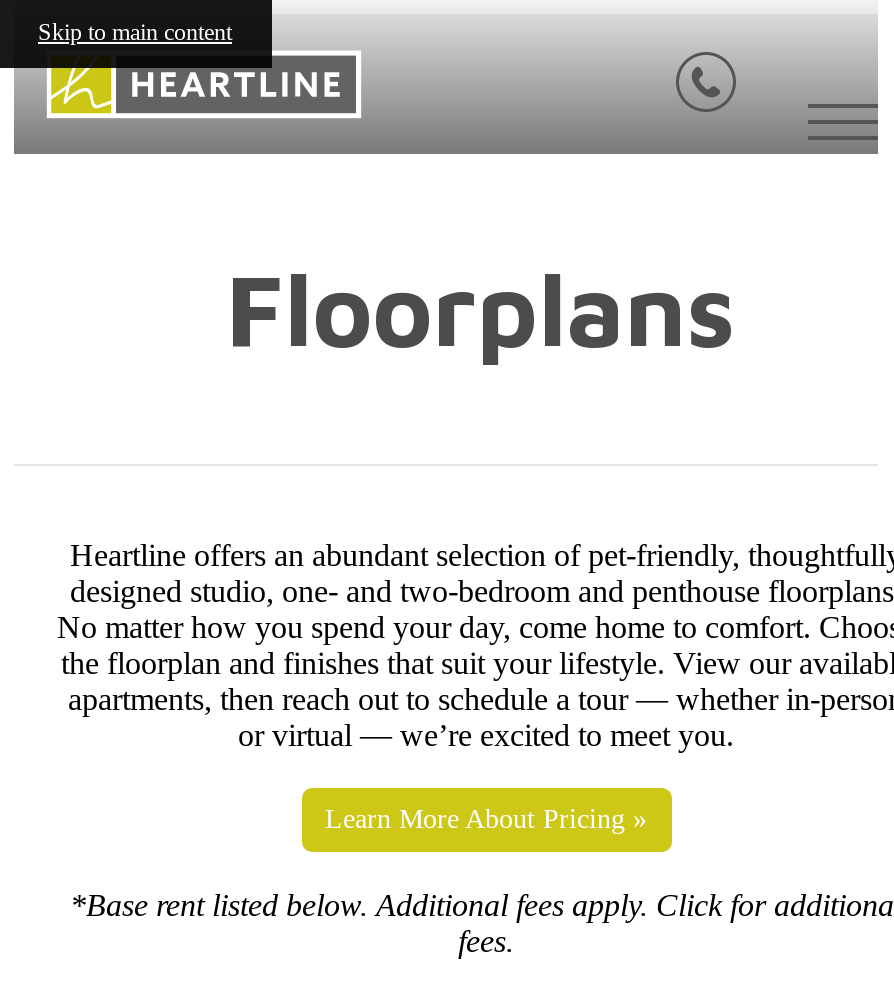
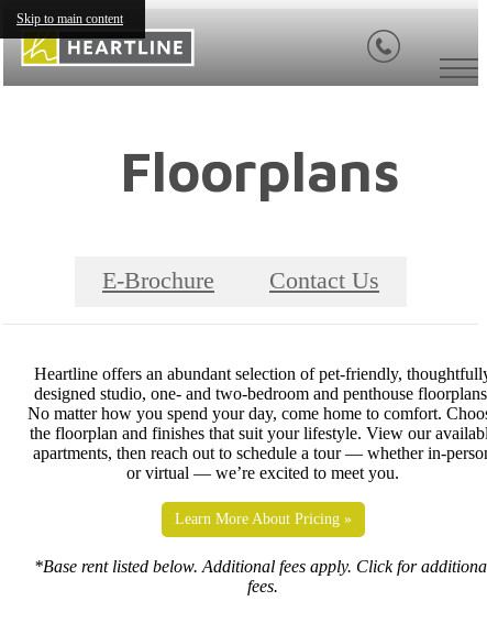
+ E-Brochure
+ Contact Us
